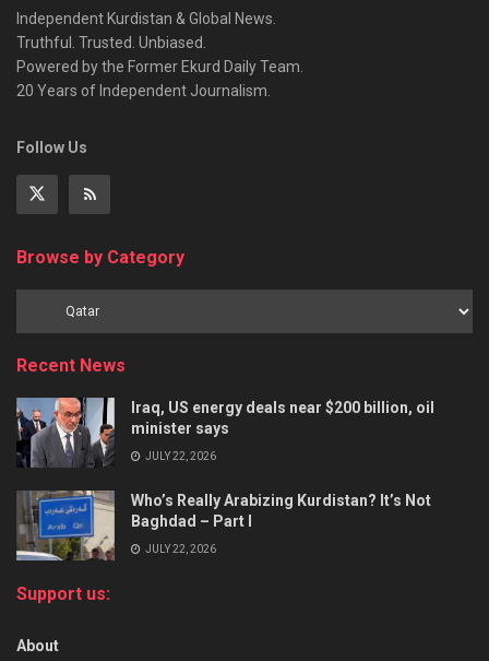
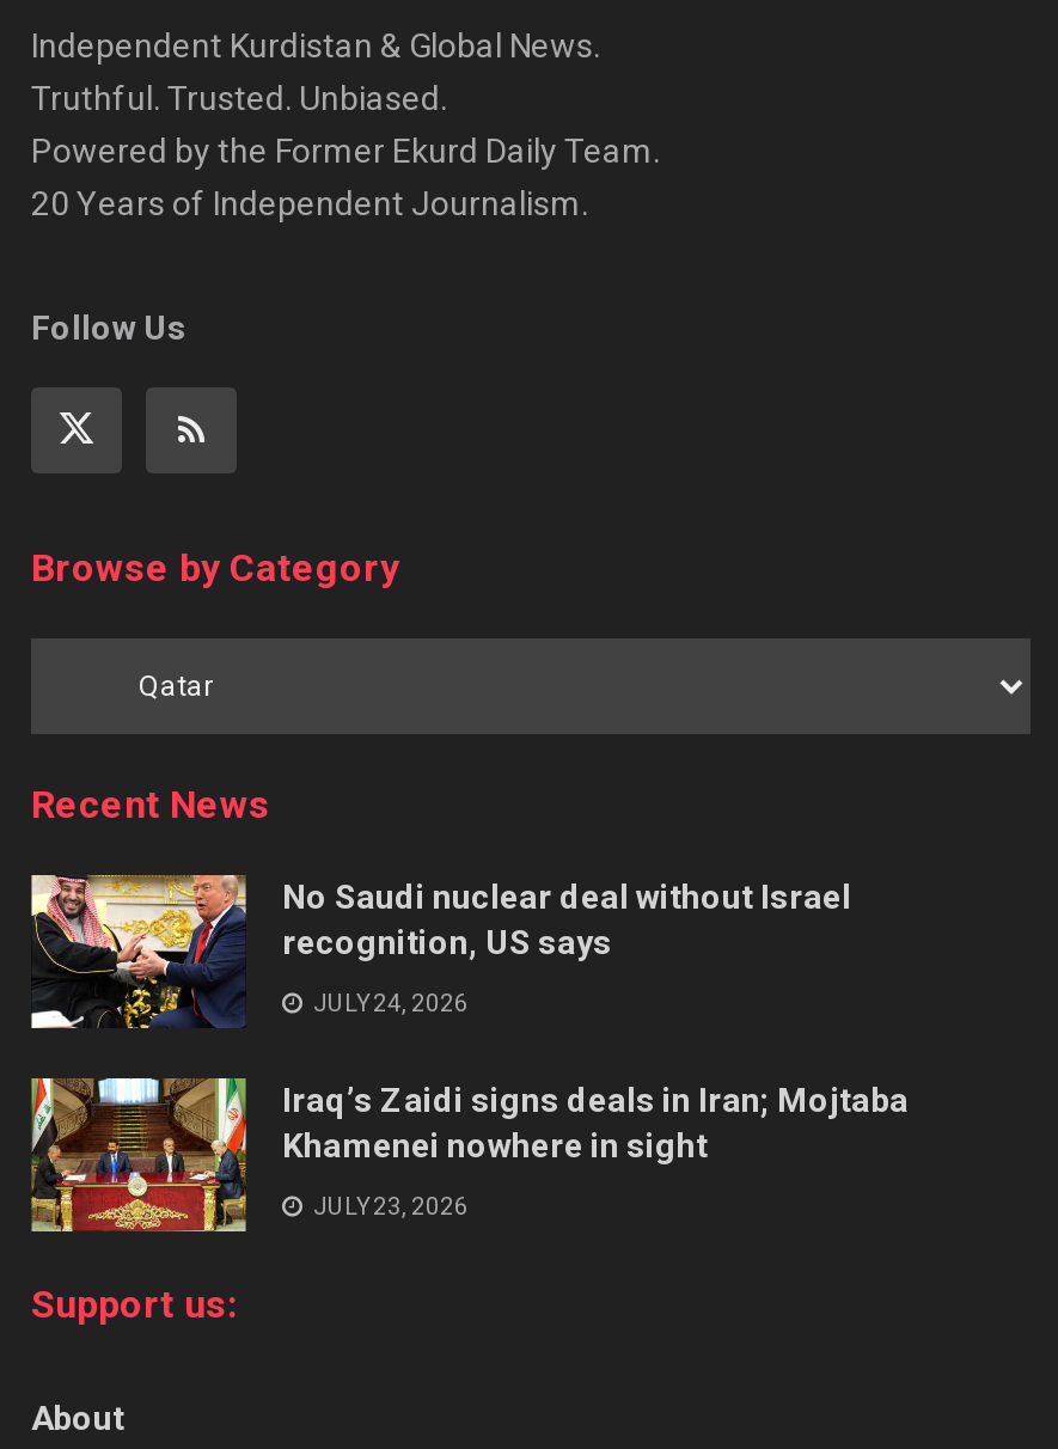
- [image]
- Iraq, US energy deals near $200 billion, oil
- minister says
+ [image]
+ No Saudi nuclear deal without Israel
+ recognition, US says

- JULY 22, 2026
+ JULY 24, 2026

- [image]
- Who’s Really Arabizing Kurdistan? It’s Not
- Baghdad – Part I
+ [image]
+ Iraq’s Zaidi signs deals in Iran; Mojtaba
+ Khamenei nowhere in sight

- JULY 22, 2026
+ JULY 23, 2026
